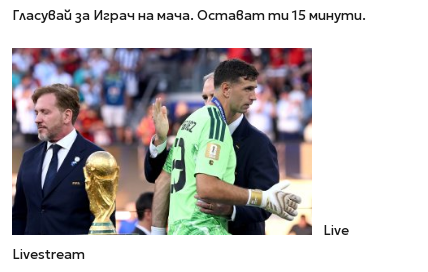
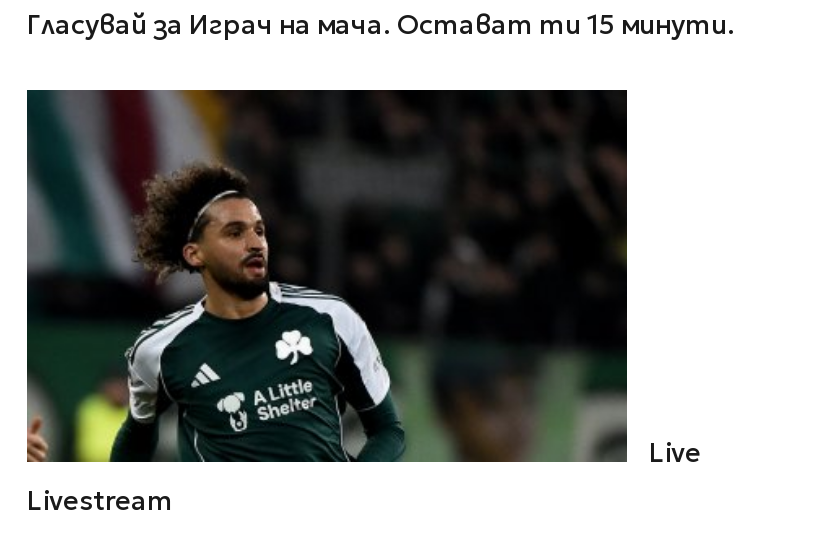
- [image]
+ [image]
